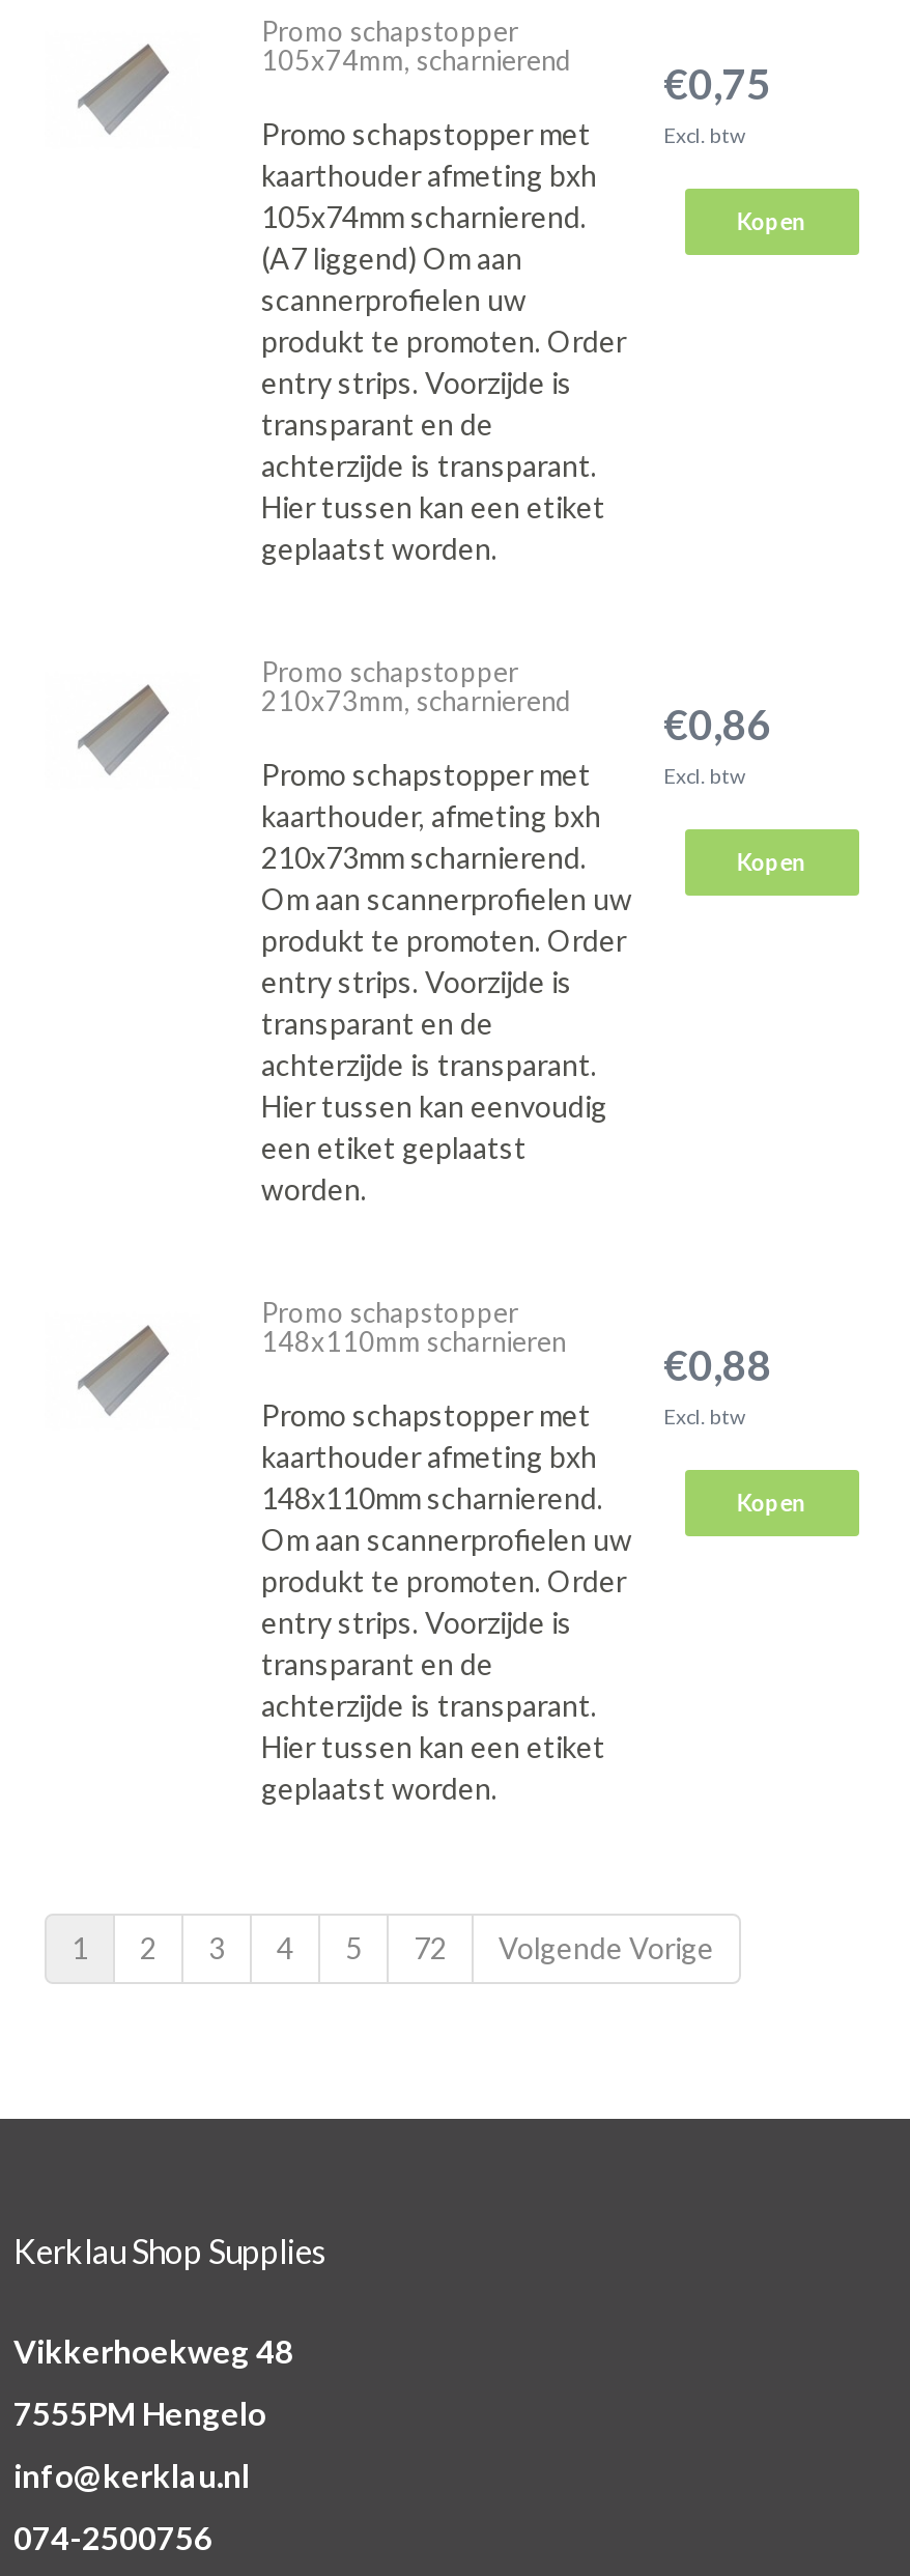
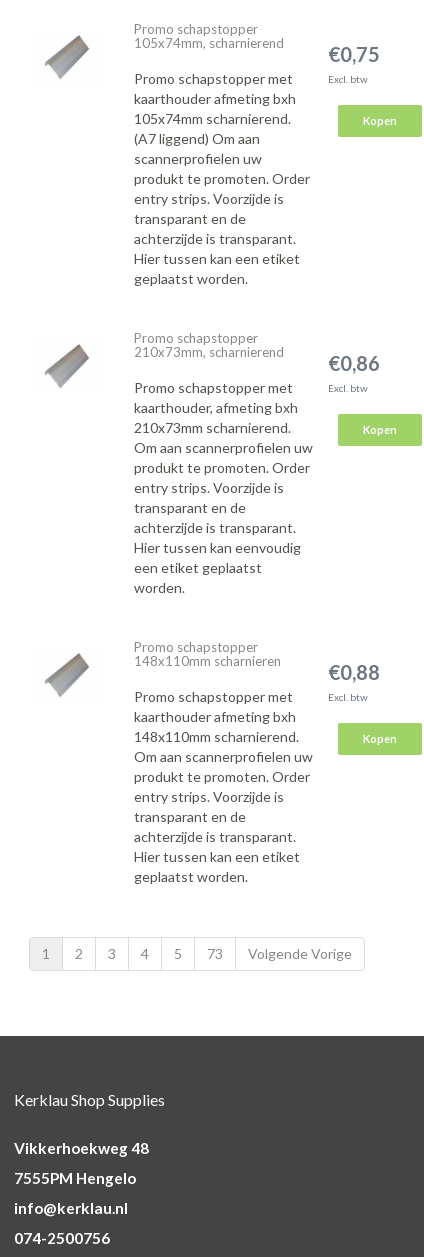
- 1 2 3 4 5 72 Volgende Vorige
+ 1 2 3 4 5 73 Volgende Vorige
